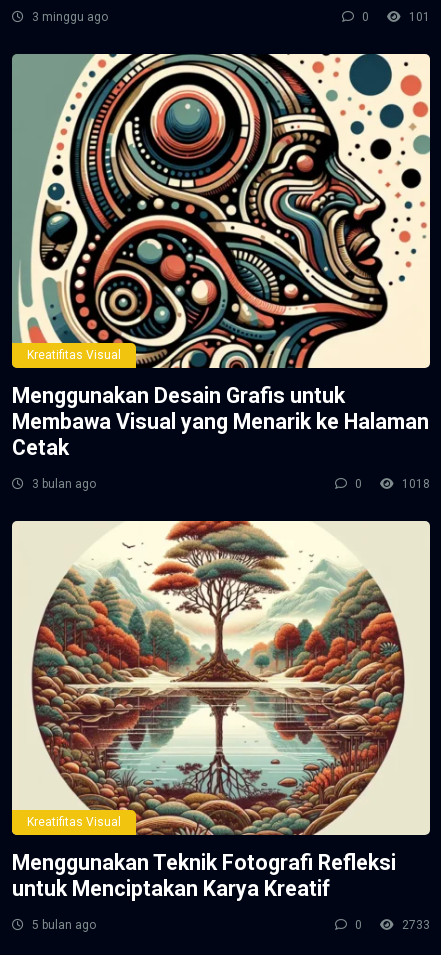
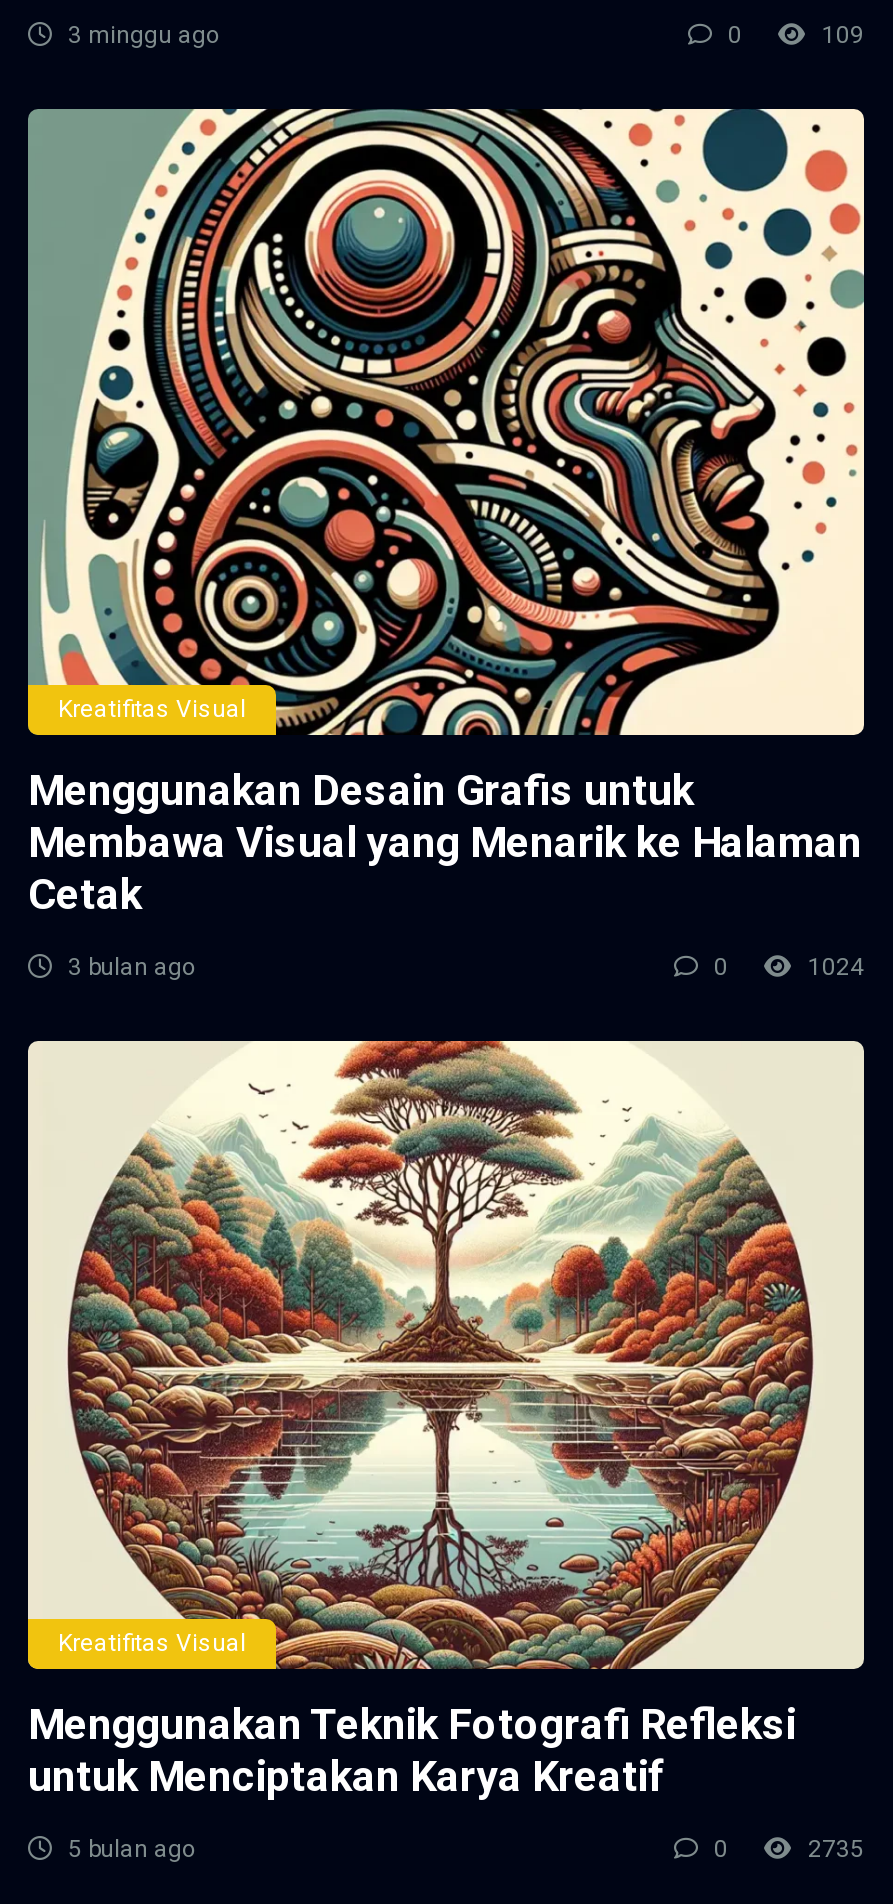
- 101
+ 109

- 1018
+ 1024

- 2733
+ 2735
